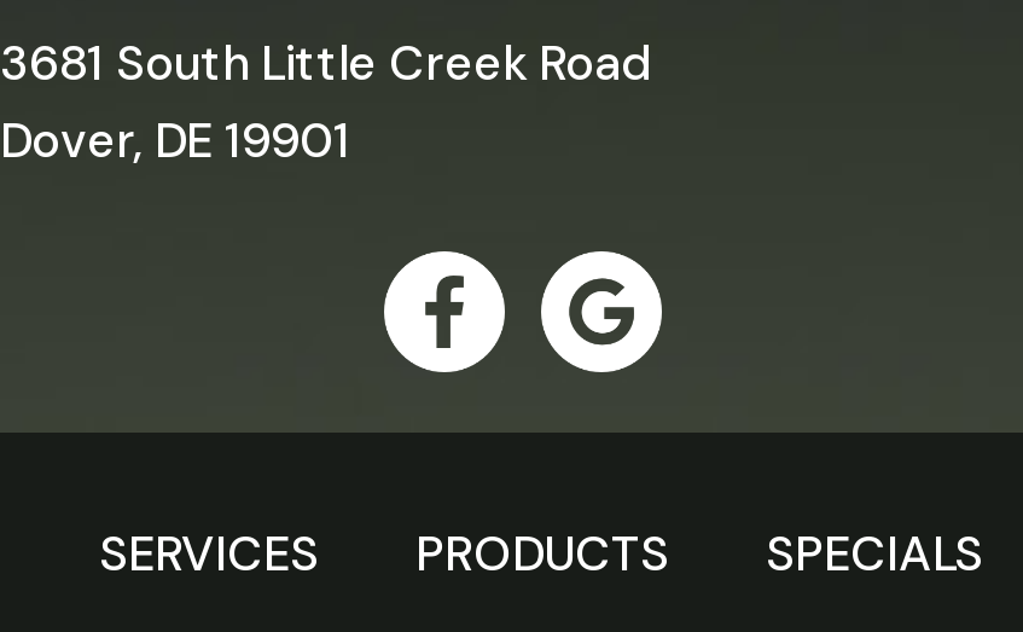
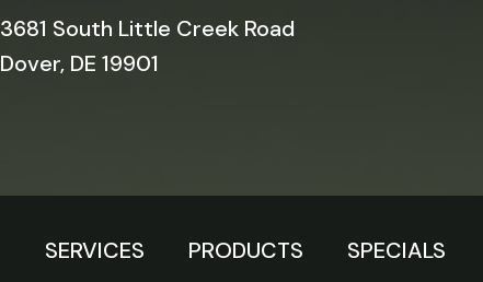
- [image]

- [image]
